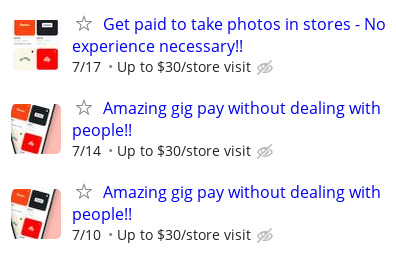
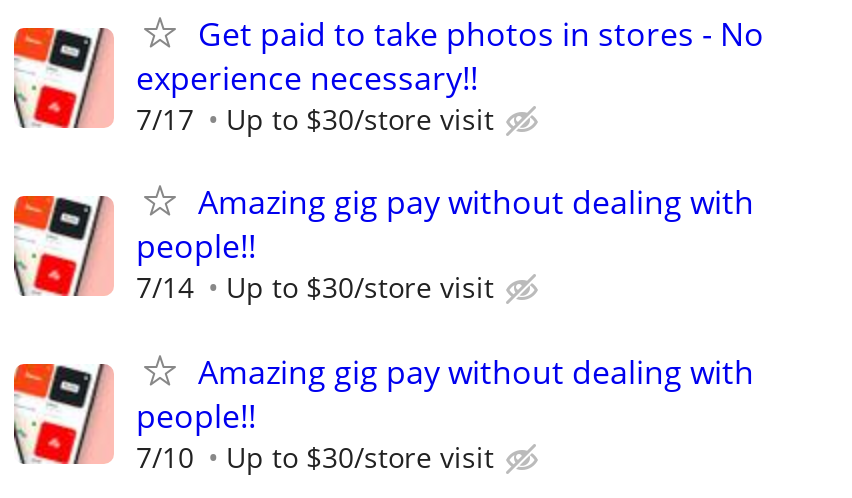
- [image]
+ [image]
